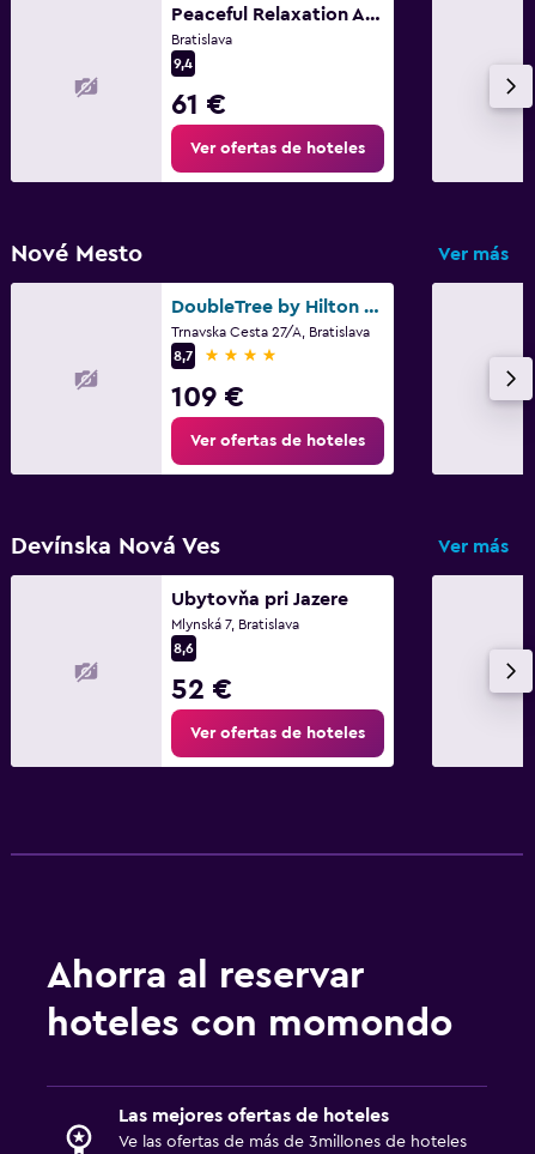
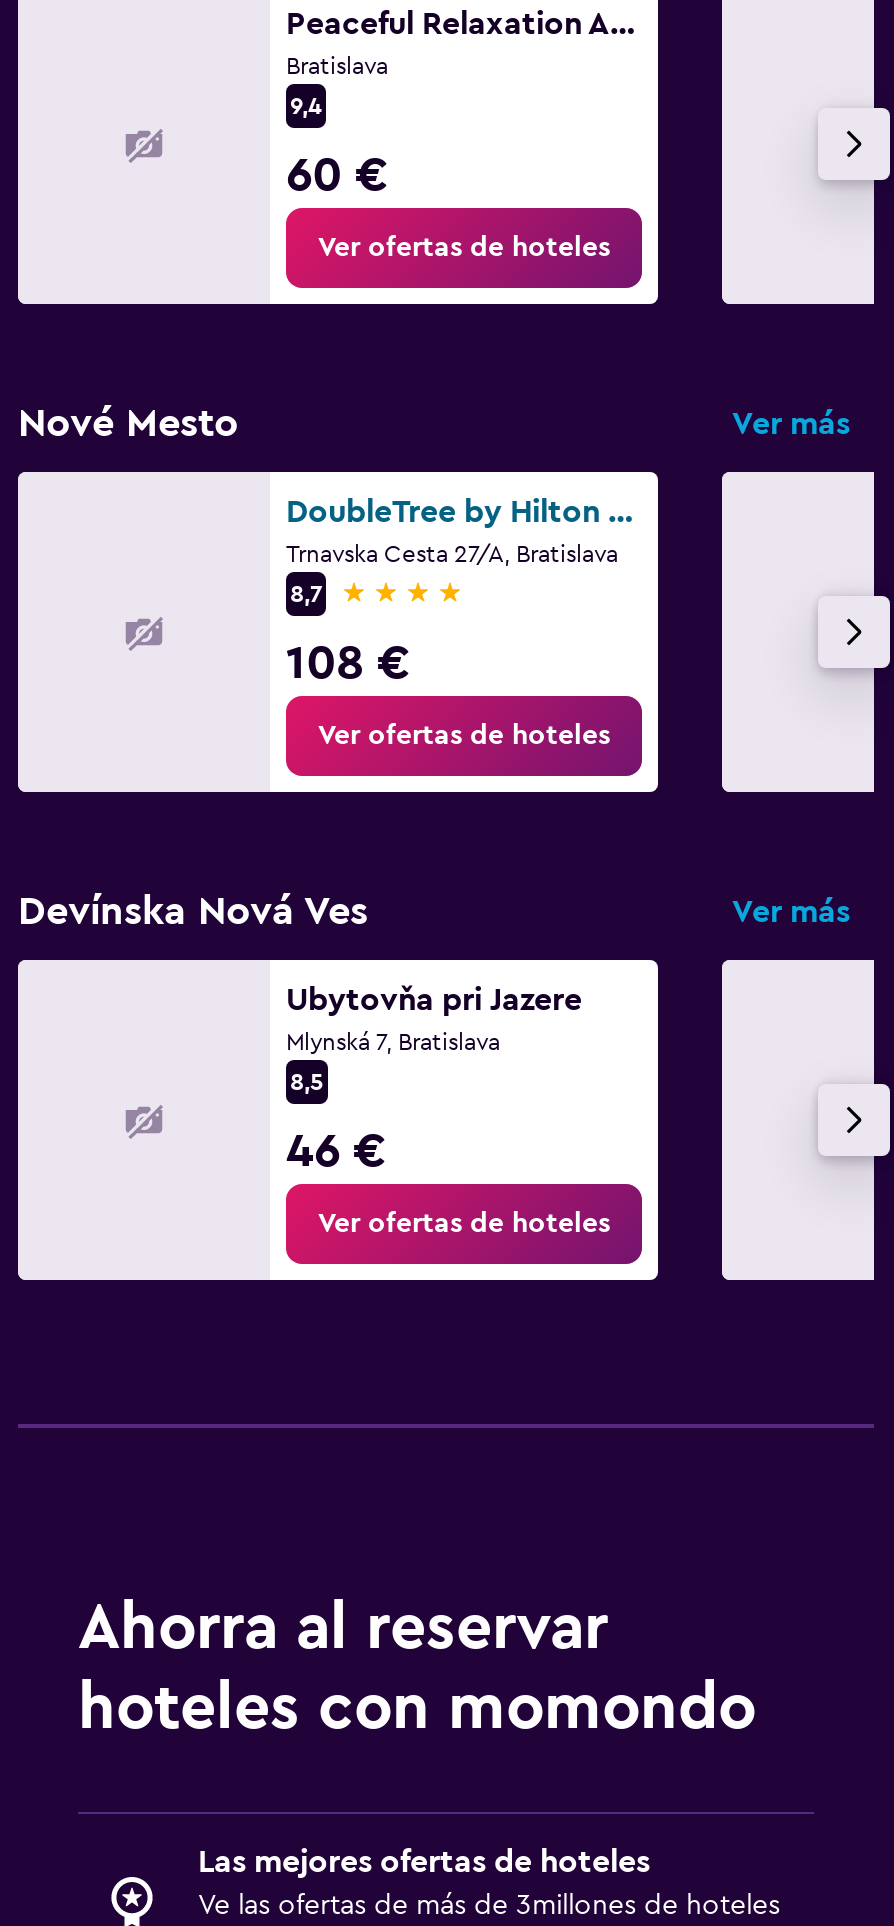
- 61 €
+ 60 €

- 109 €
+ 108 €

- 8,6
+ 8,5

- 52 €
+ 46 €
